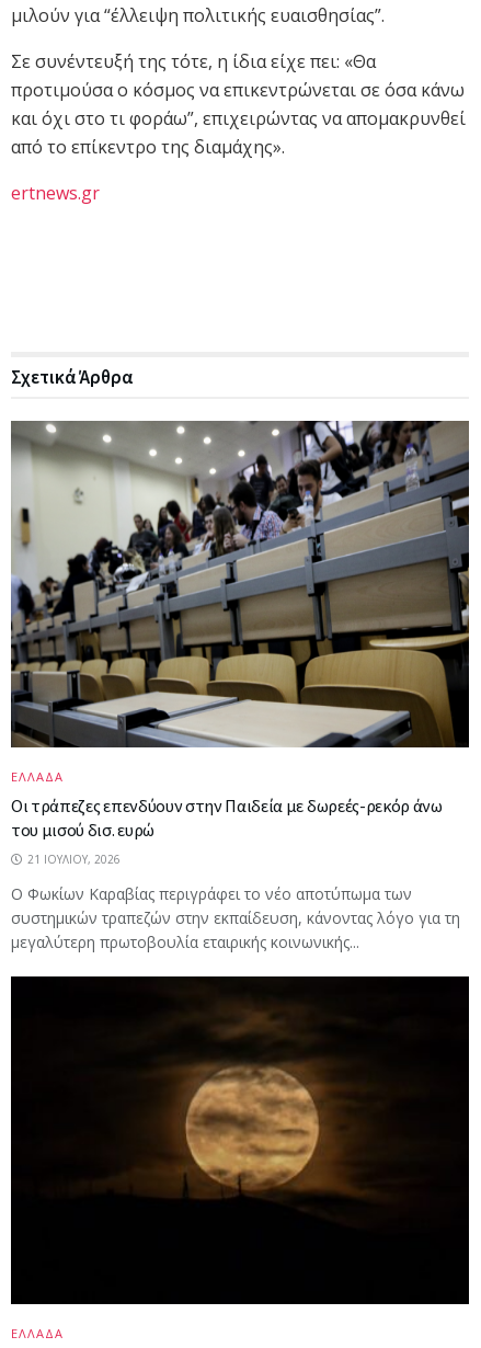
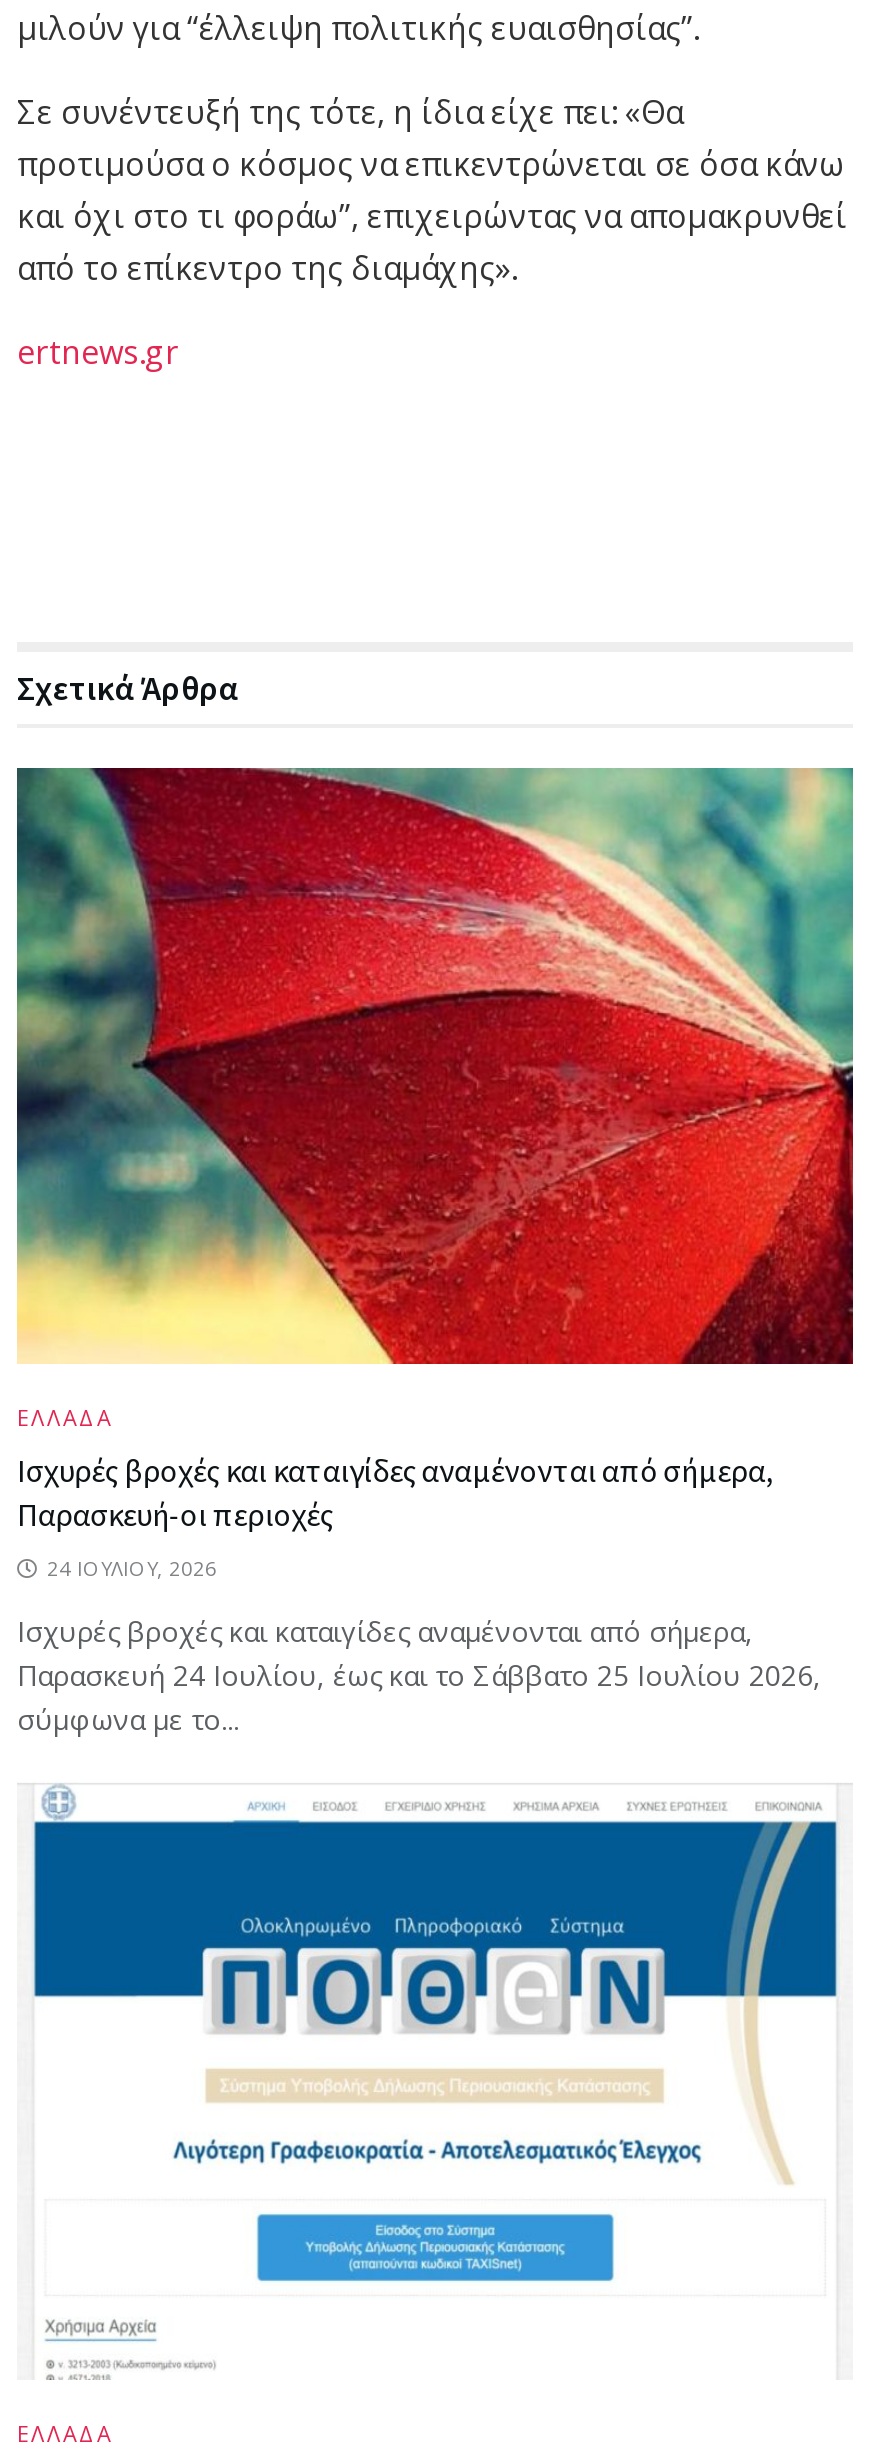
- [image]
+ [image]

- Οι τράπεζες επενδύουν στην Παιδεία με δωρεές-ρεκόρ άνω
- του μισού δισ. ευρώ
+ Ισχυρές βροχές και καταιγίδες αναμένονται από σήμερα,
+ Παρασκευή-οι περιοχές

- 21 ΙΟΥΛΊΟΥ, 2026
+ 24 ΙΟΥΛΊΟΥ, 2026

- Ο Φωκίων Καραβίας περιγράφει το νέο αποτύπωμα των
- συστημικών τραπεζών στην εκπαίδευση, κάνοντας λόγο για τη
- μεγαλύτερη πρωτοβουλία εταιρικής κοινωνικής...
+ Ισχυρές βροχές και καταιγίδες αναμένονται από σήμερα,
+ Παρασκευή 24 Ιουλίου, έως και το Σάββατο 25 Ιουλίου 2026,
+ σύμφωνα με το...

- [image]
+ [image]
